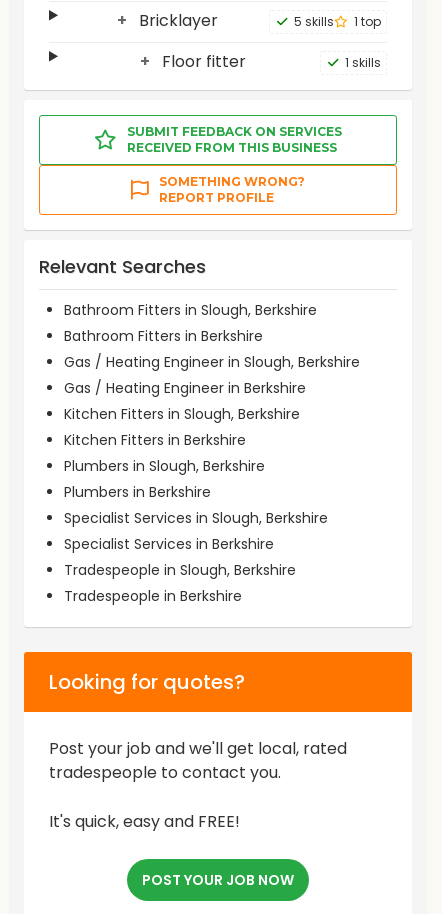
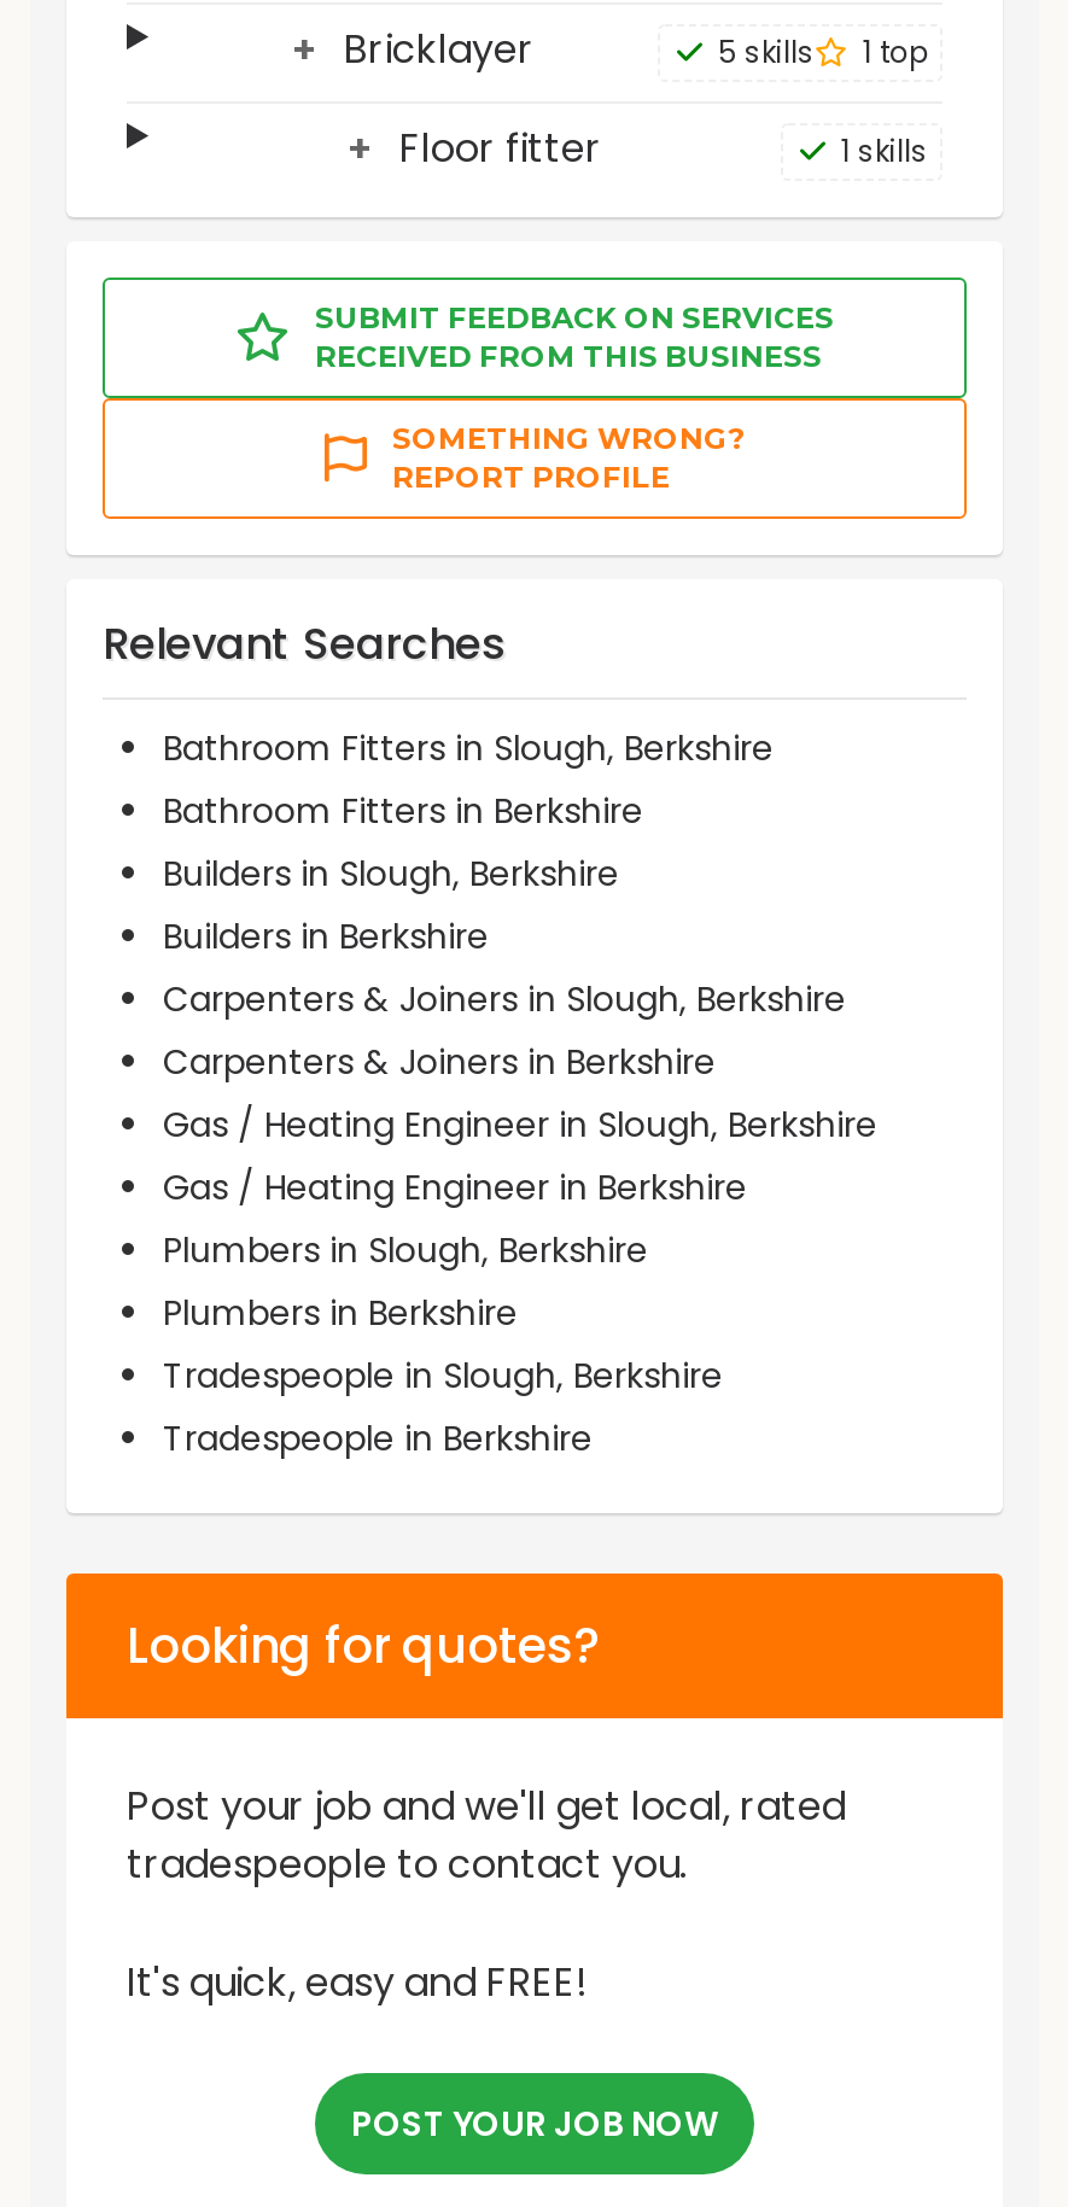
+ Builders in Slough, Berkshire
+ Builders in Berkshire
+ Carpenters & Joiners in Slough, Berkshire
+ Carpenters & Joiners in Berkshire

moved down: Gas / Heating Engineer in Slough, Berkshire | Gas / Heating Engineer in Berkshire

- Kitchen Fitters in Slough, Berkshire
- Kitchen Fitters in Berkshire

moved down: Plumbers in Slough, Berkshire | Plumbers in Berkshire

- Specialist Services in Slough, Berkshire
- Specialist Services in Berkshire
